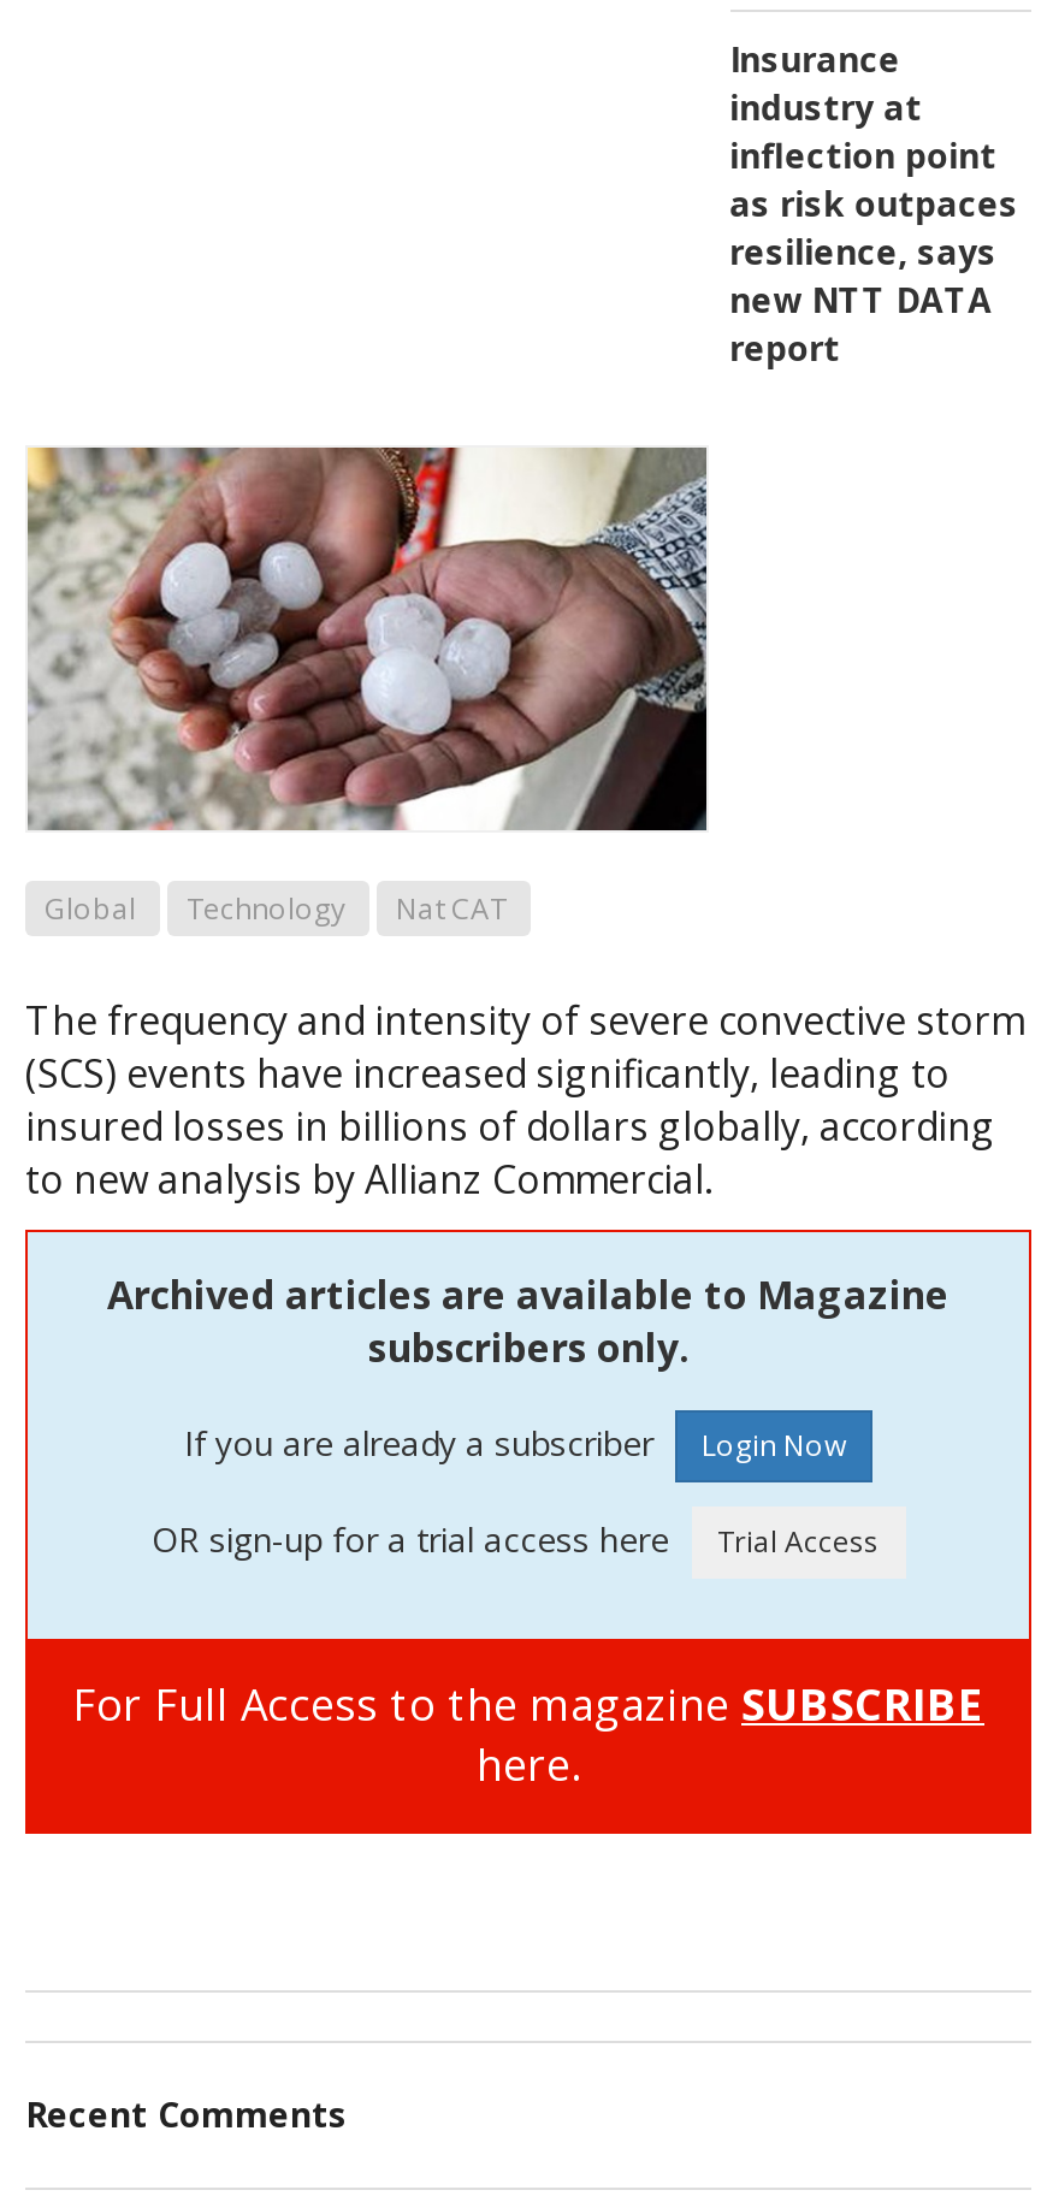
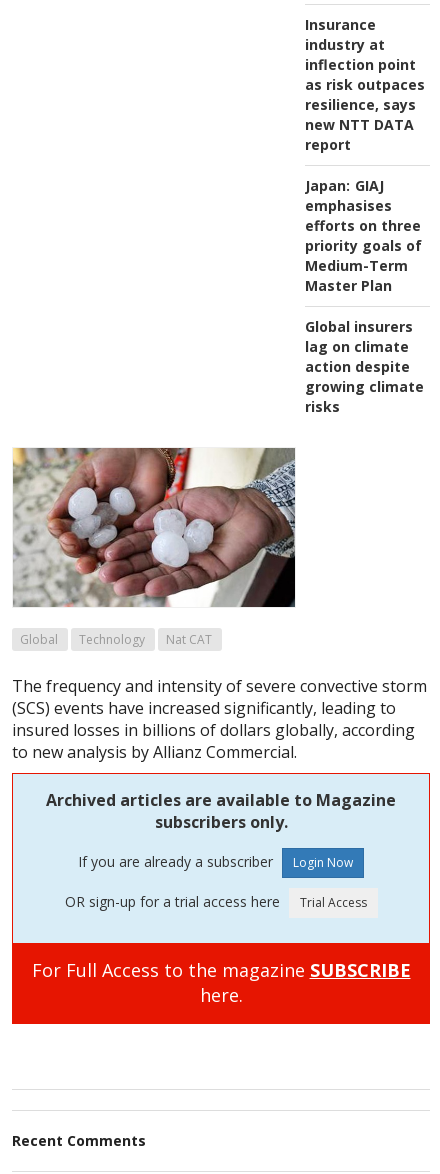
+ Japan: GIAJ
+ emphasises
+ efforts on three
+ priority goals of
+ Medium-Term
+ Master Plan
+ Global insurers
+ lag on climate
+ action despite
+ growing climate
+ risks
